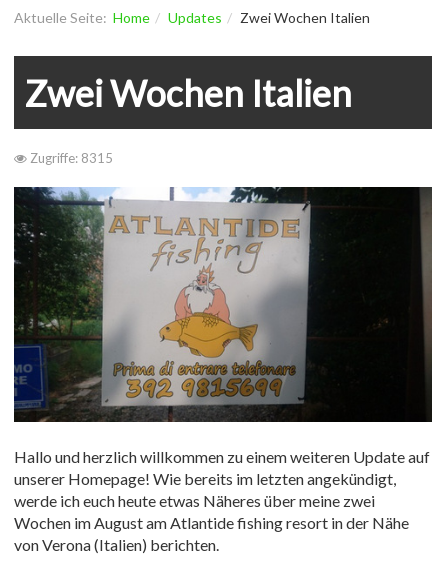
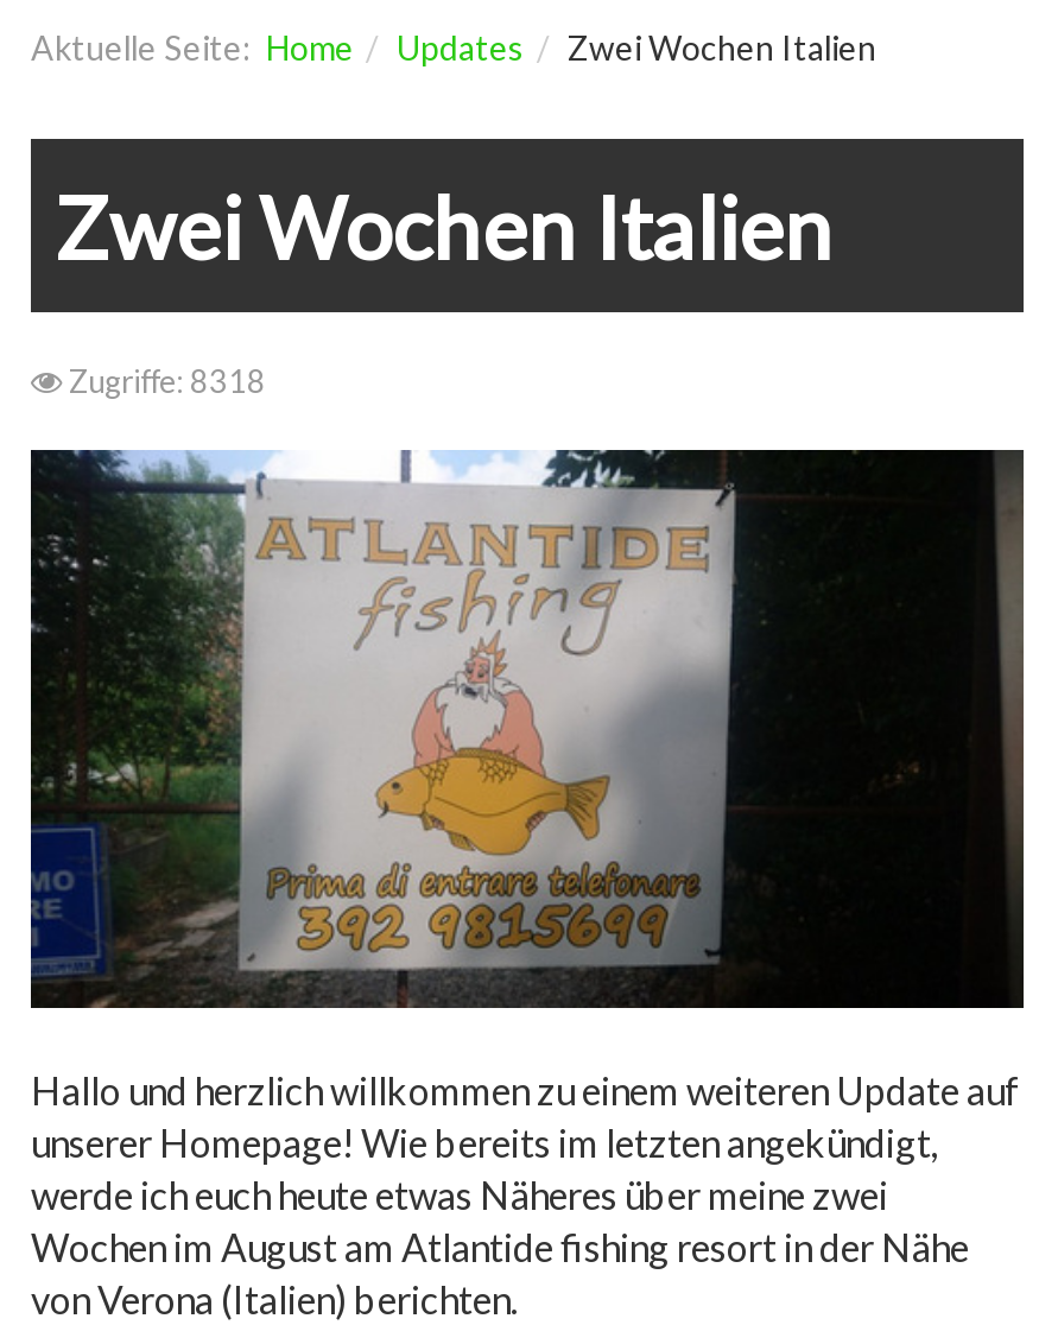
- Zugriffe: 8315
+ Zugriffe: 8318
